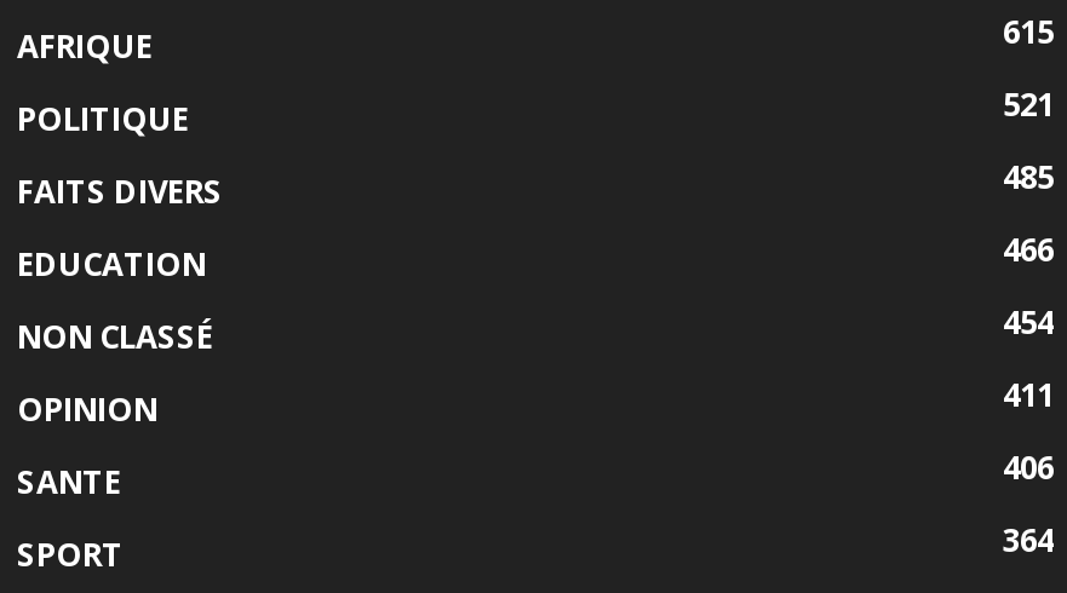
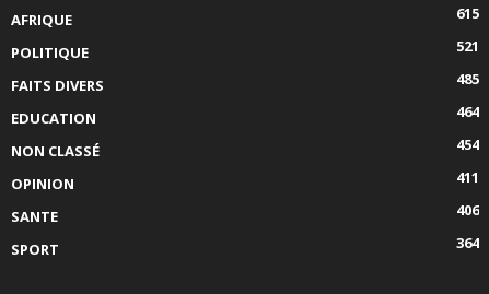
- 466
+ 464
